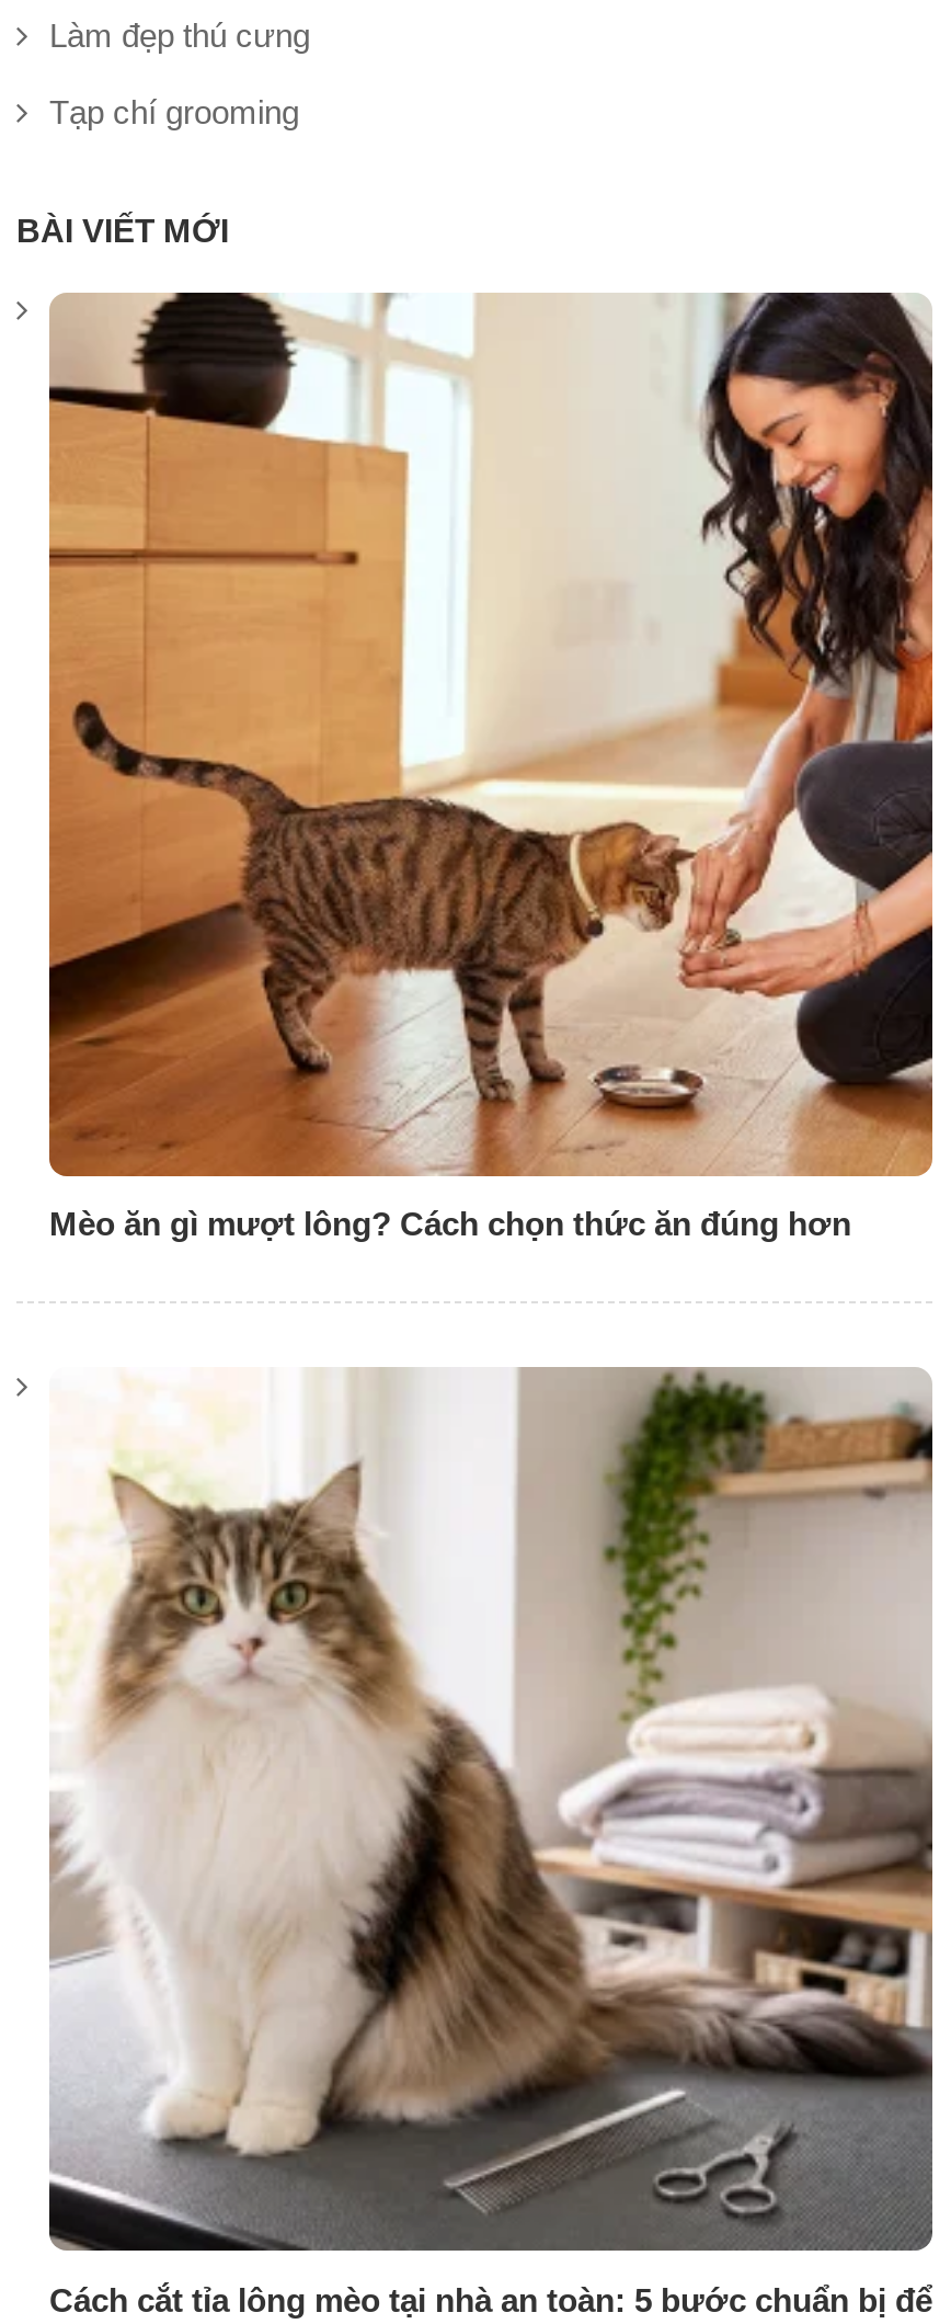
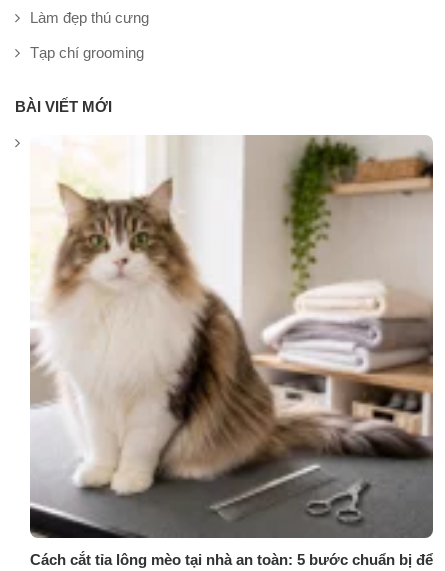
- [image]
- Mèo ăn gì mượt lông? Cách chọn thức ăn đúng hơn
